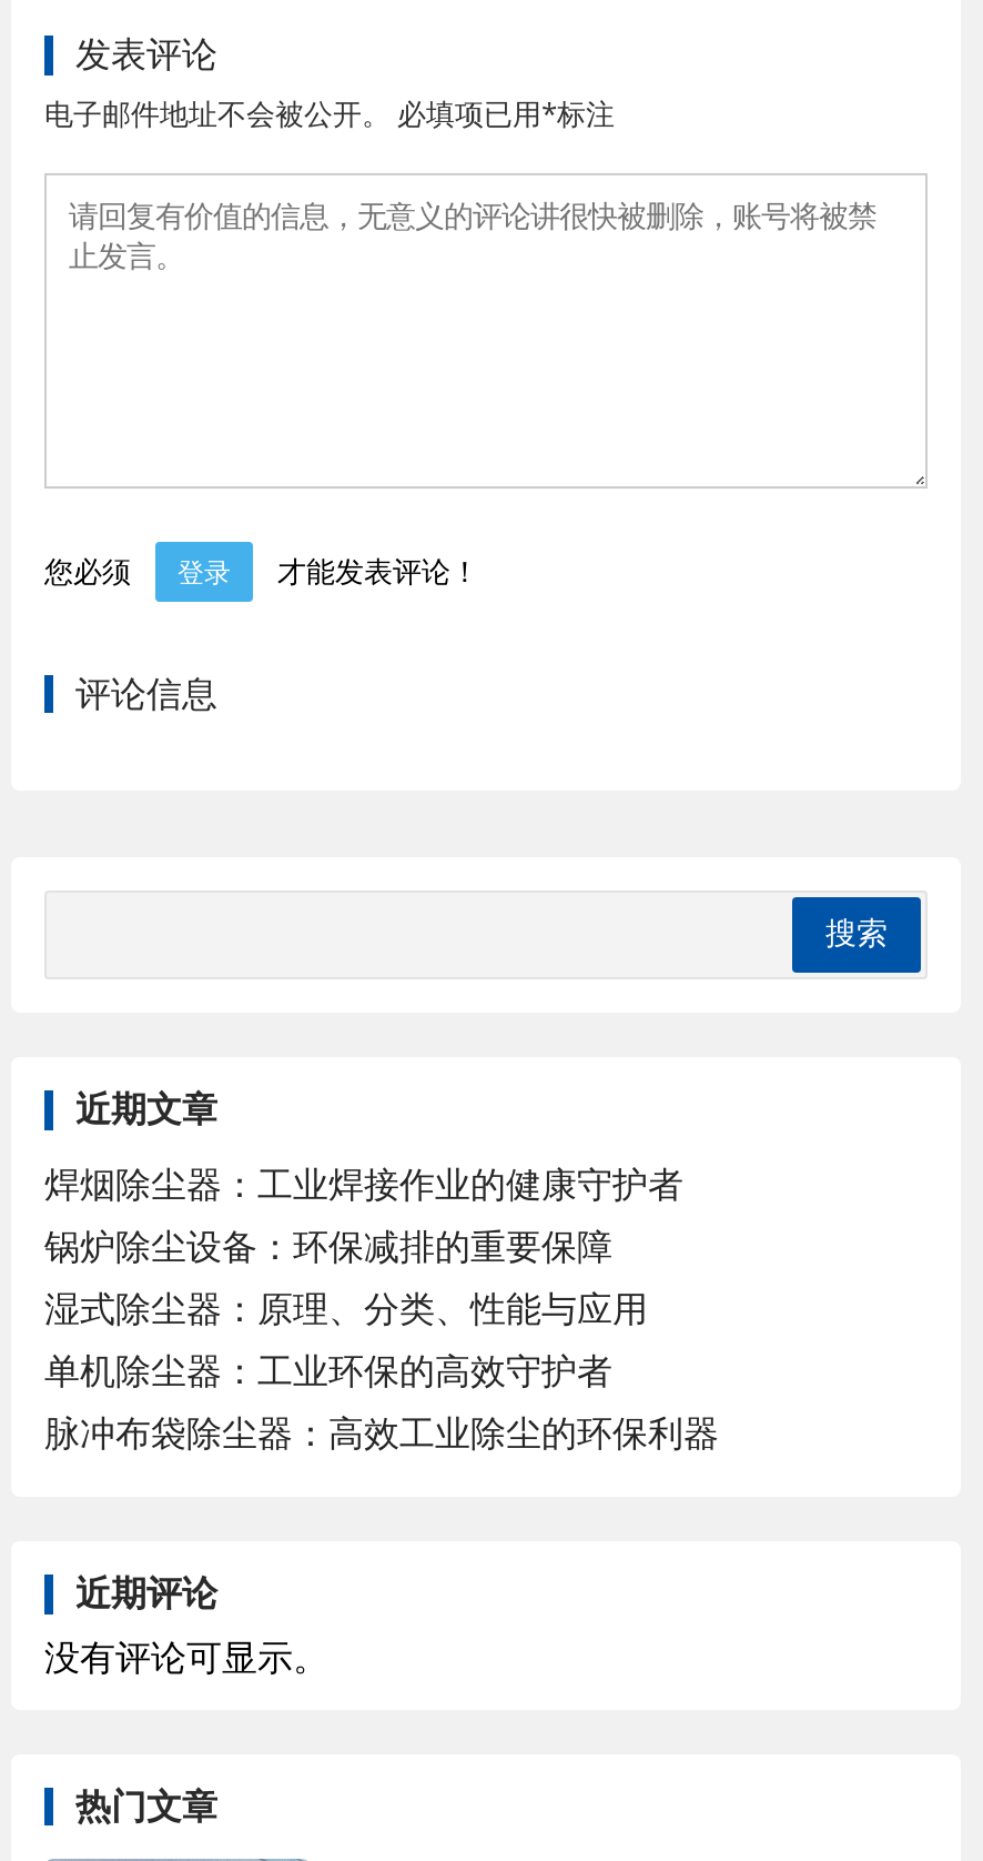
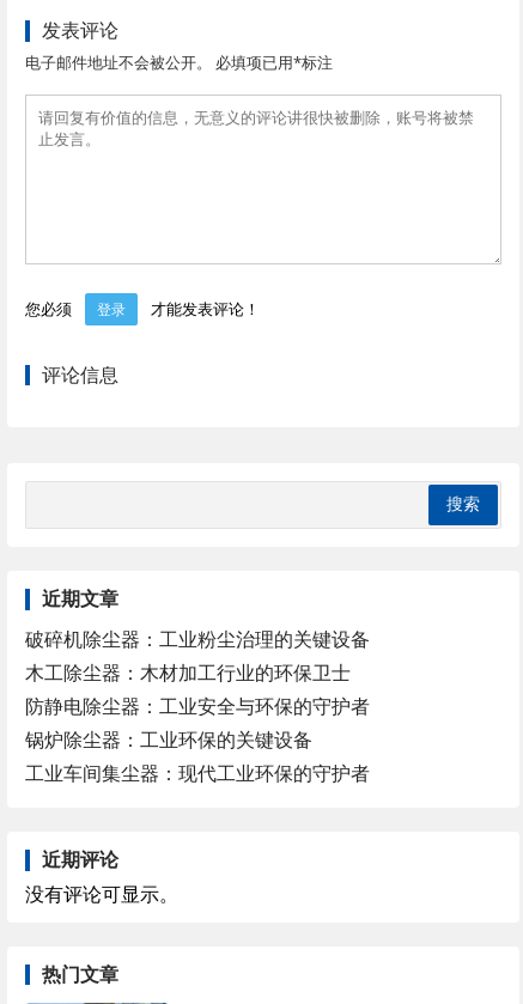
- 焊烟除尘器：工业焊接作业的健康守护者
- 锅炉除尘设备：环保减排的重要保障
- 湿式除尘器：原理、分类、性能与应用
- 单机除尘器：工业环保的高效守护者
- 脉冲布袋除尘器：高效工业除尘的环保利器
+ 破碎机除尘器：工业粉尘治理的关键设备
+ 木工除尘器：木材加工行业的环保卫士
+ 防静电除尘器：工业安全与环保的守护者
+ 锅炉除尘器：工业环保的关键设备
+ 工业车间集尘器：现代工业环保的守护者
